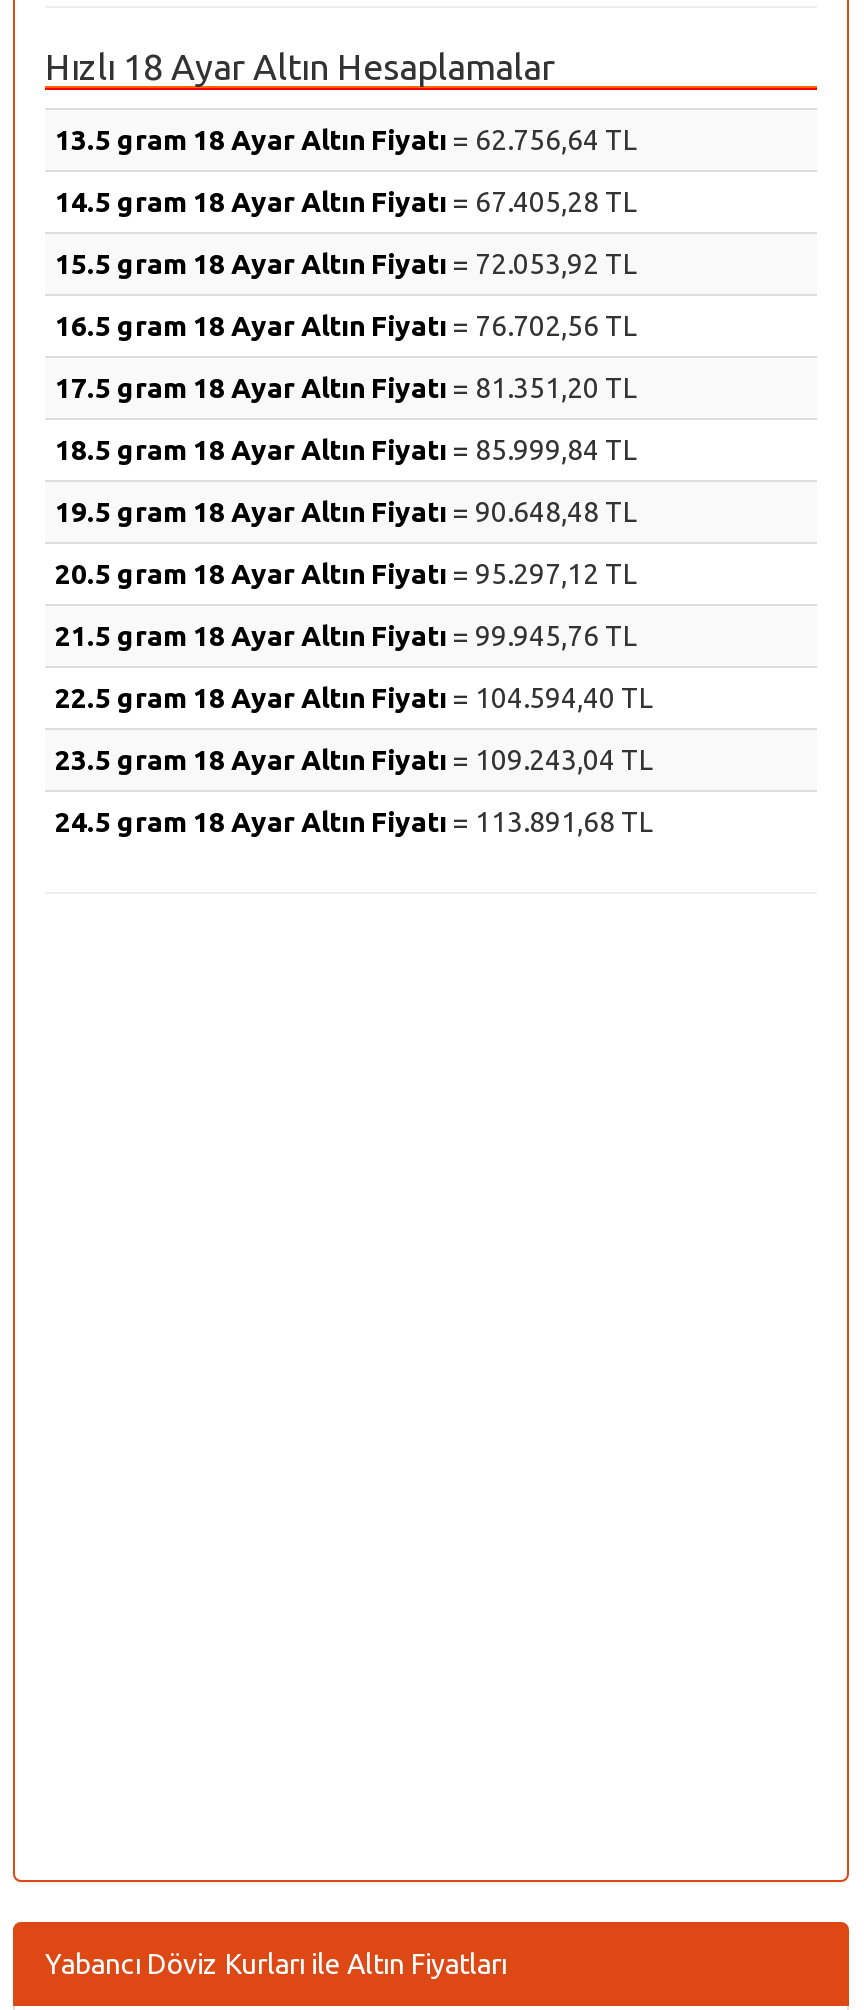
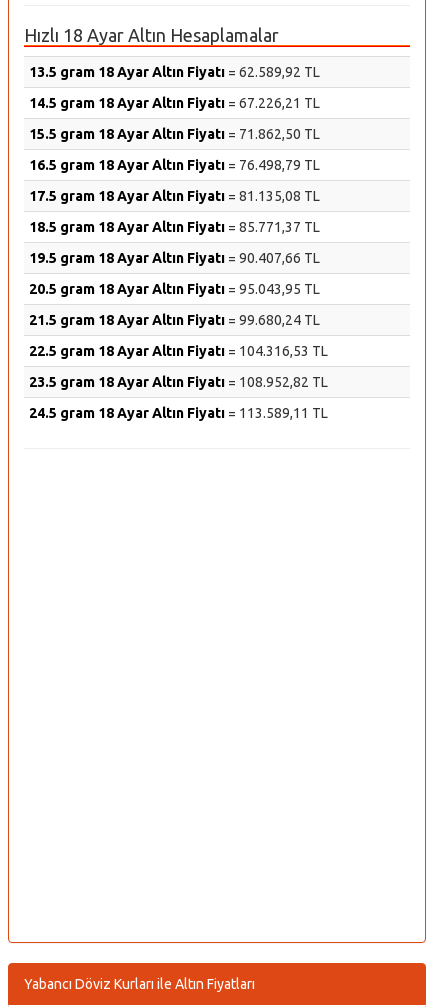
- 13.5 gram 18 Ayar Altın Fiyatı = 62.756,64 TL
+ 13.5 gram 18 Ayar Altın Fiyatı = 62.589,92 TL

- 14.5 gram 18 Ayar Altın Fiyatı = 67.405,28 TL
+ 14.5 gram 18 Ayar Altın Fiyatı = 67.226,21 TL

- 15.5 gram 18 Ayar Altın Fiyatı = 72.053,92 TL
+ 15.5 gram 18 Ayar Altın Fiyatı = 71.862,50 TL

- 16.5 gram 18 Ayar Altın Fiyatı = 76.702,56 TL
+ 16.5 gram 18 Ayar Altın Fiyatı = 76.498,79 TL

- 17.5 gram 18 Ayar Altın Fiyatı = 81.351,20 TL
+ 17.5 gram 18 Ayar Altın Fiyatı = 81.135,08 TL

- 18.5 gram 18 Ayar Altın Fiyatı = 85.999,84 TL
+ 18.5 gram 18 Ayar Altın Fiyatı = 85.771,37 TL

- 19.5 gram 18 Ayar Altın Fiyatı = 90.648,48 TL
+ 19.5 gram 18 Ayar Altın Fiyatı = 90.407,66 TL

- 20.5 gram 18 Ayar Altın Fiyatı = 95.297,12 TL
+ 20.5 gram 18 Ayar Altın Fiyatı = 95.043,95 TL

- 21.5 gram 18 Ayar Altın Fiyatı = 99.945,76 TL
+ 21.5 gram 18 Ayar Altın Fiyatı = 99.680,24 TL

- 22.5 gram 18 Ayar Altın Fiyatı = 104.594,40 TL
+ 22.5 gram 18 Ayar Altın Fiyatı = 104.316,53 TL

- 23.5 gram 18 Ayar Altın Fiyatı = 109.243,04 TL
+ 23.5 gram 18 Ayar Altın Fiyatı = 108.952,82 TL

- 24.5 gram 18 Ayar Altın Fiyatı = 113.891,68 TL
+ 24.5 gram 18 Ayar Altın Fiyatı = 113.589,11 TL
